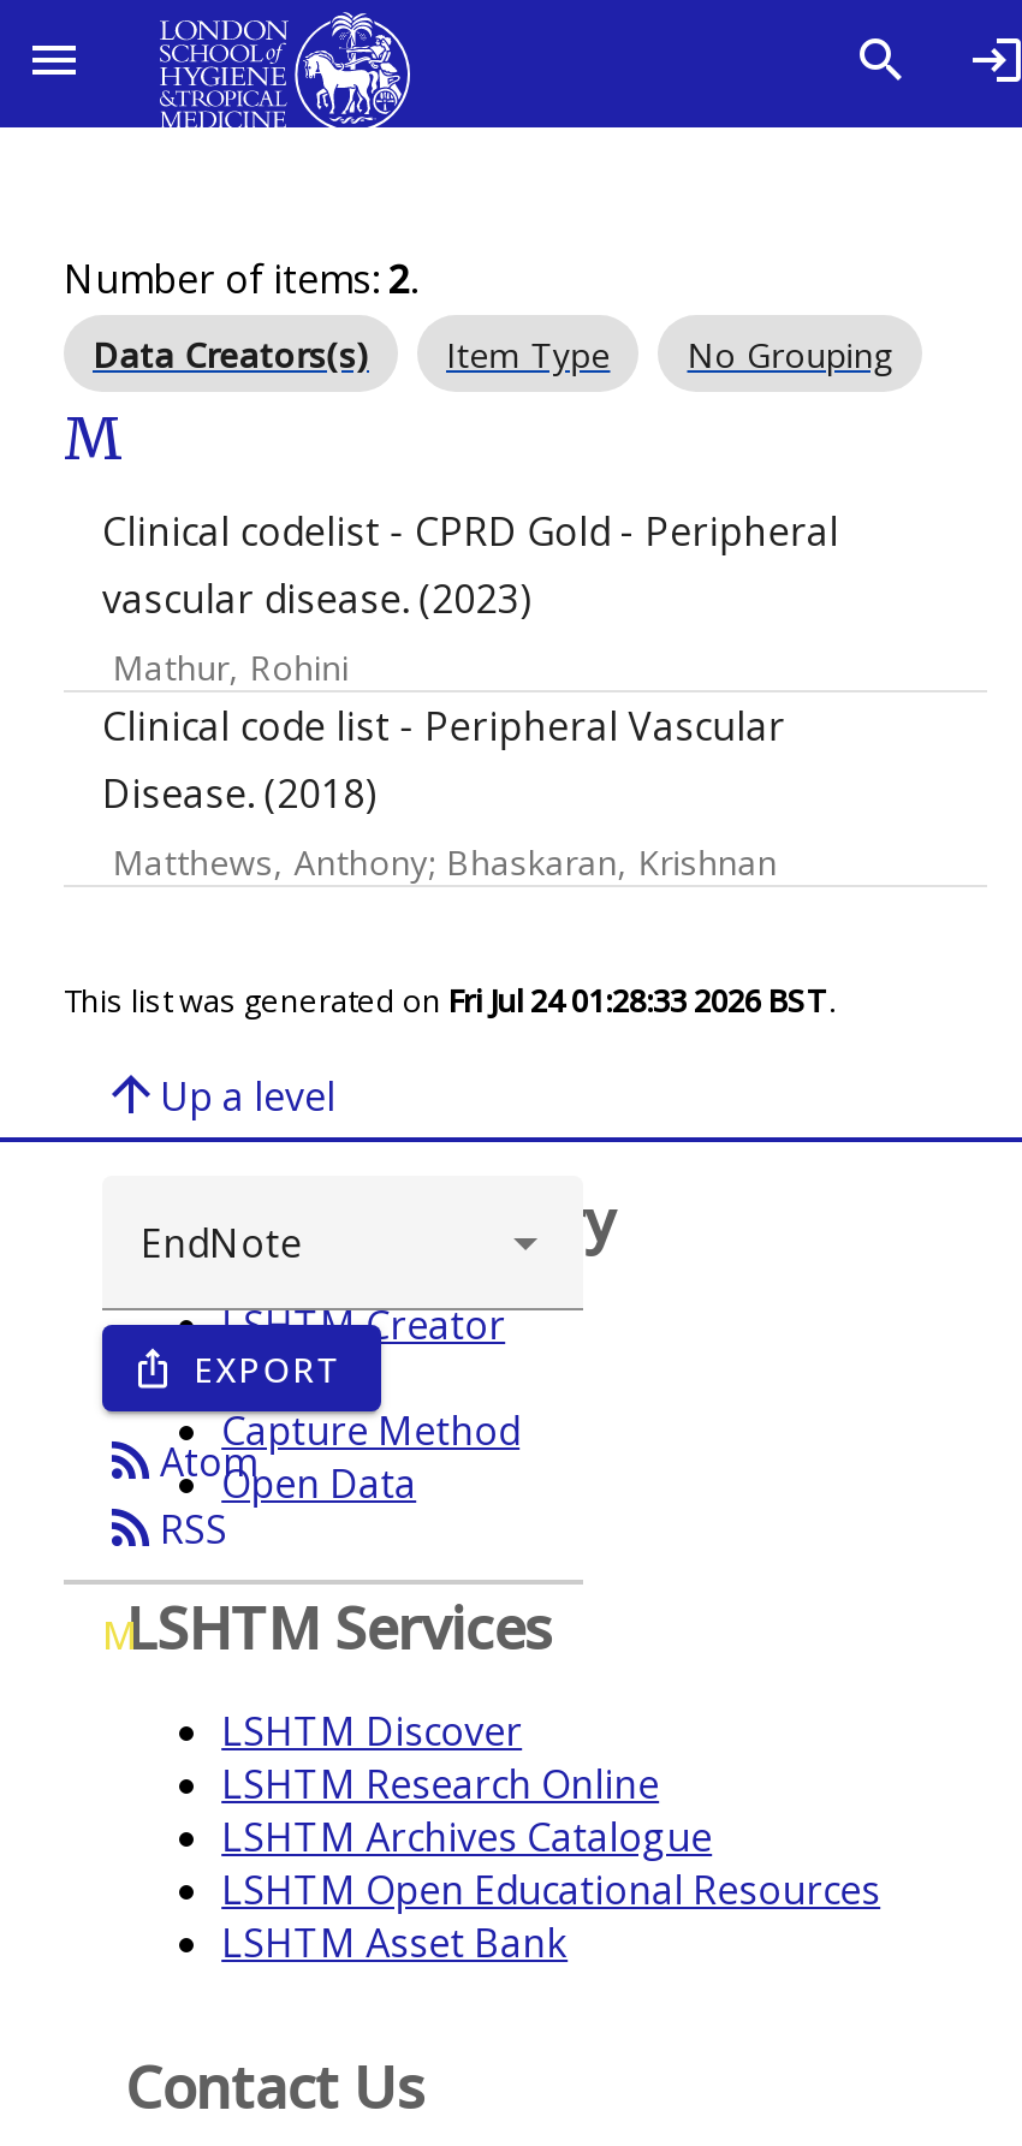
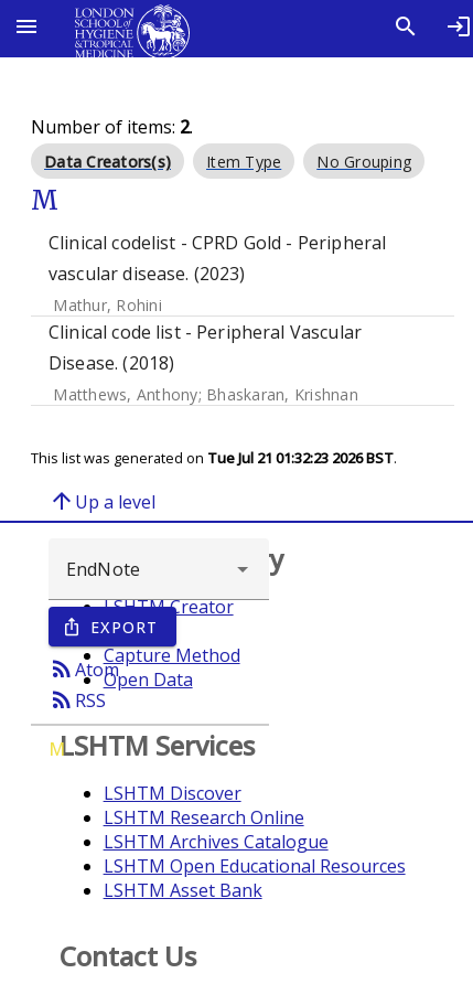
- This list was generated on Fri Jul 24 01:28:33 2026 BST.
+ This list was generated on Tue Jul 21 01:32:23 2026 BST.
